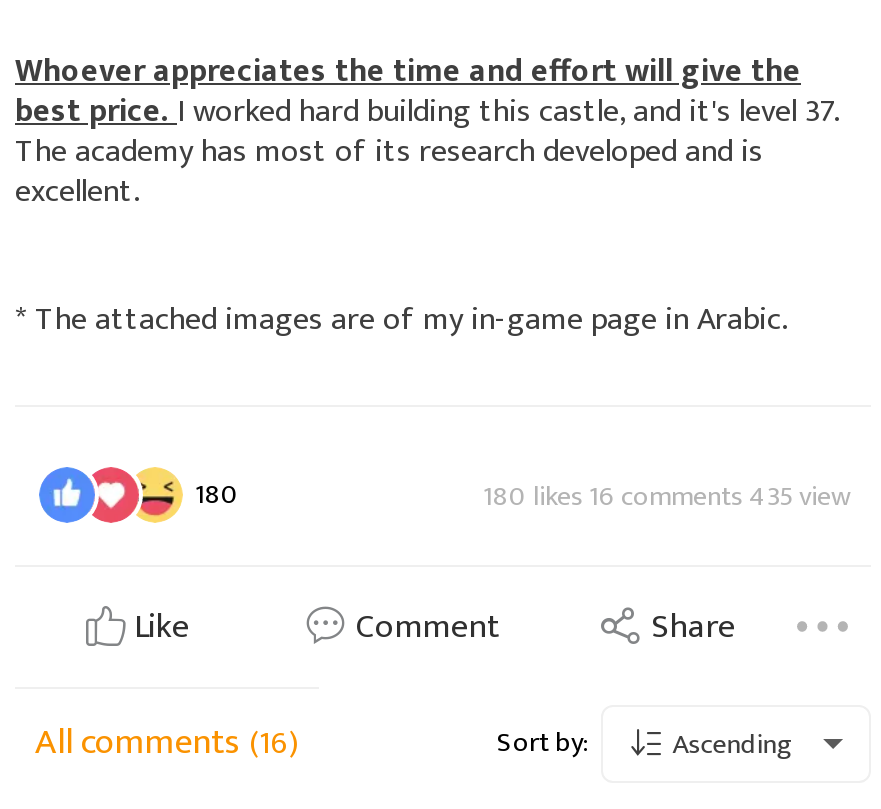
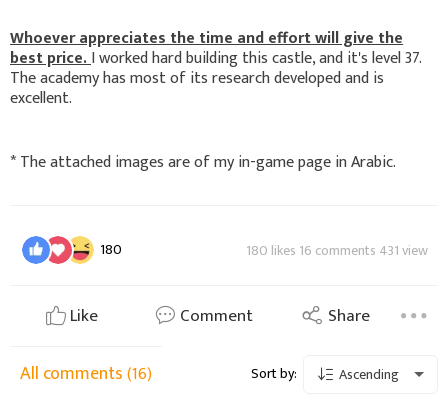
- 180 likes 16 comments 435 view
+ 180 likes 16 comments 431 view
